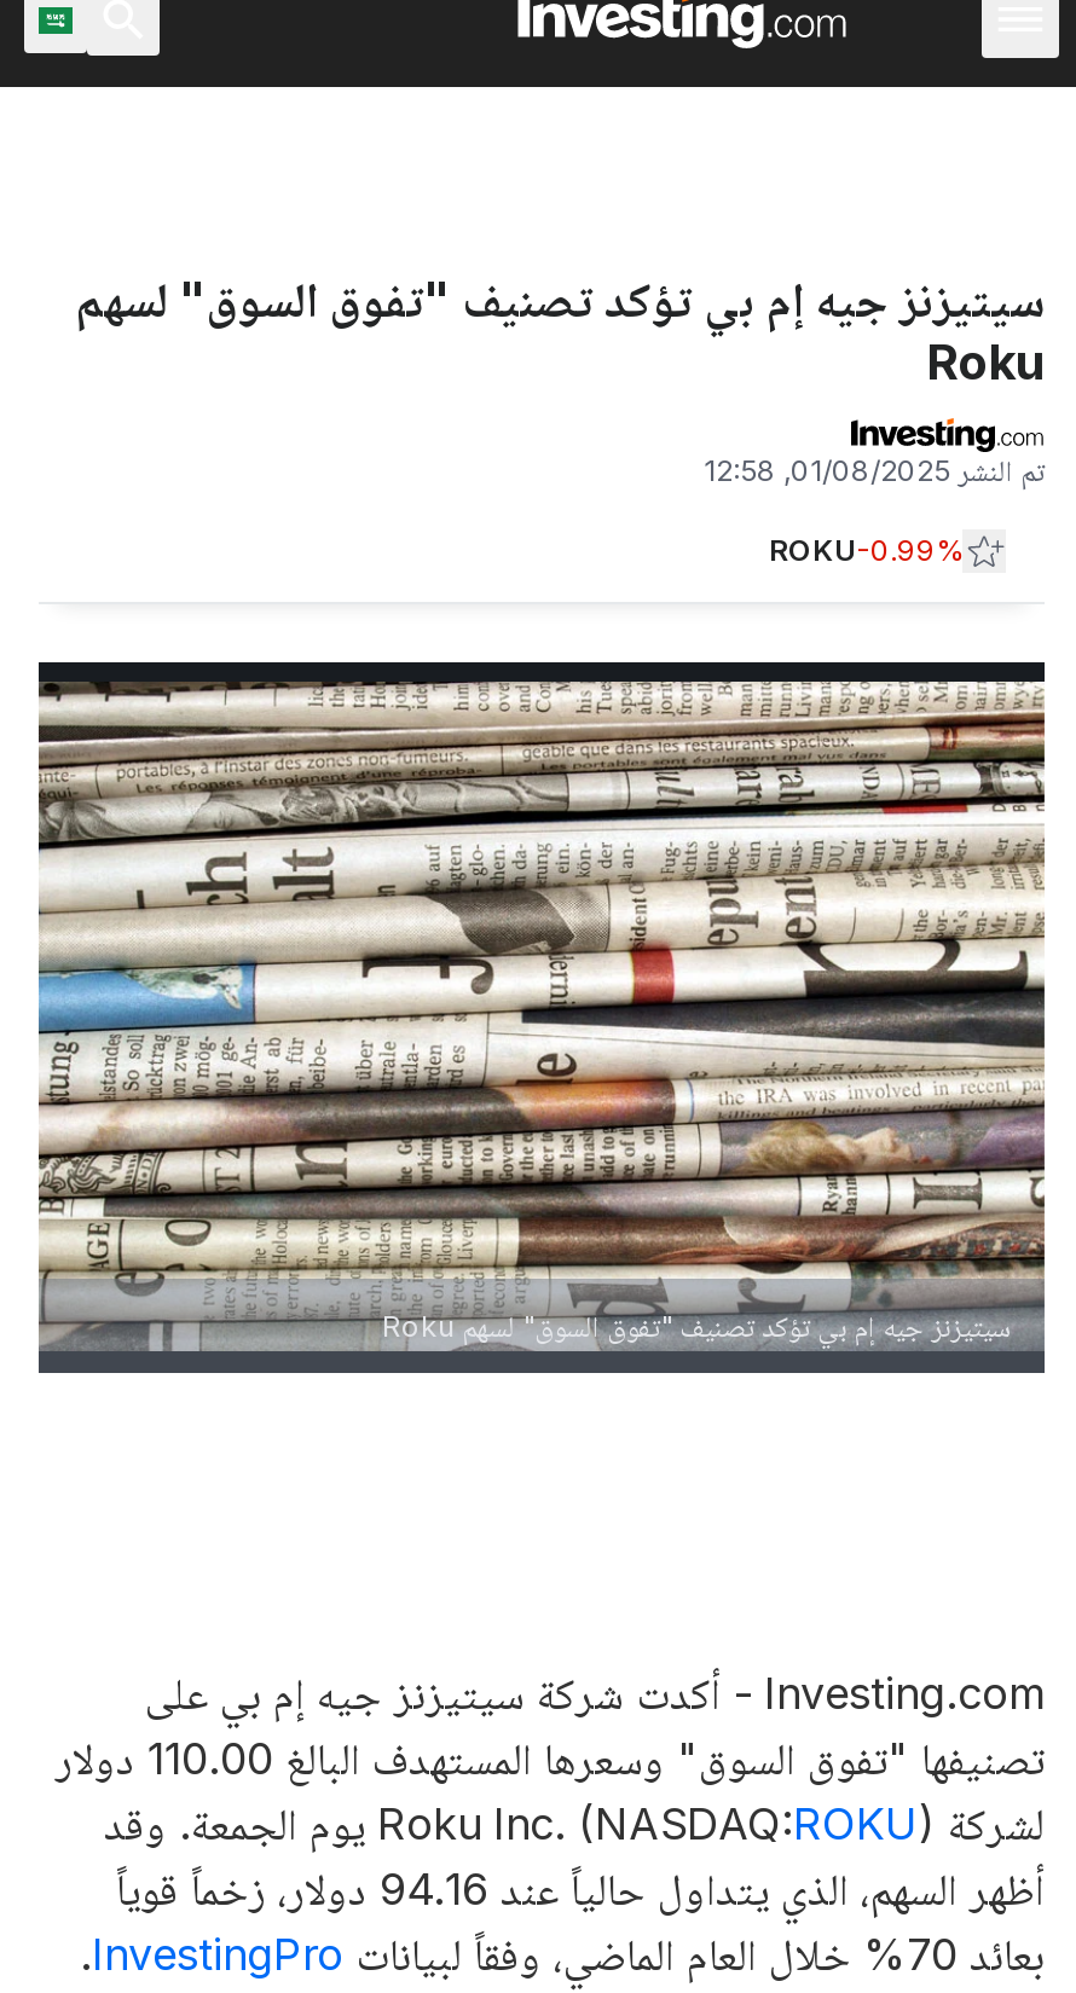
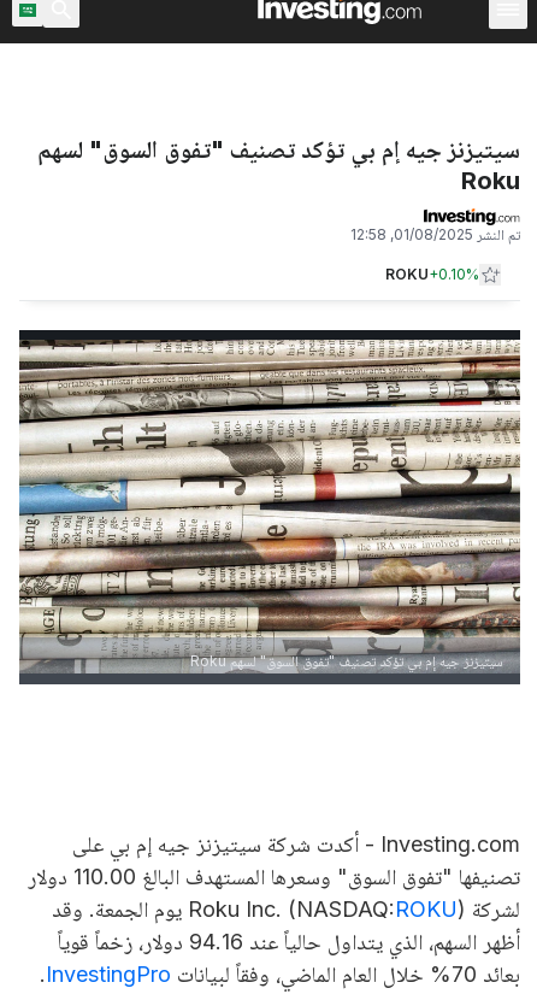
- ROKU-0.99%
+ ROKU+0.10%
